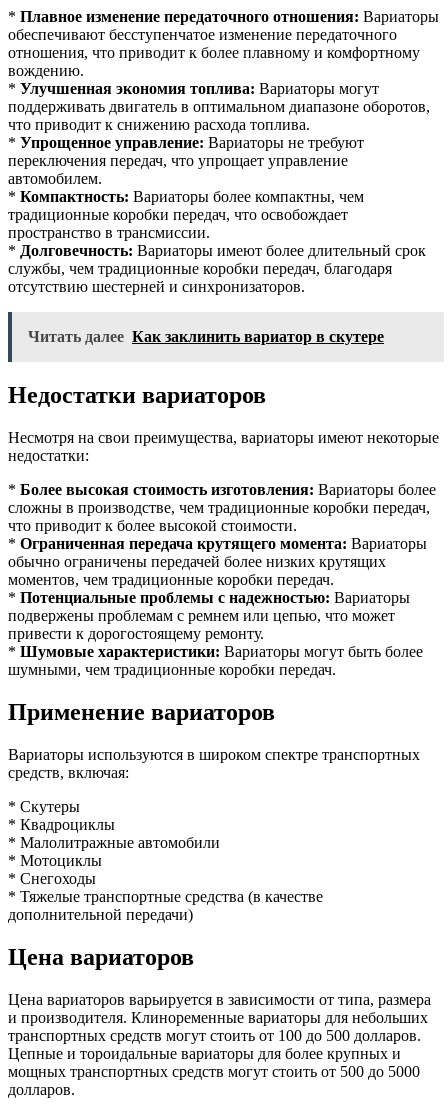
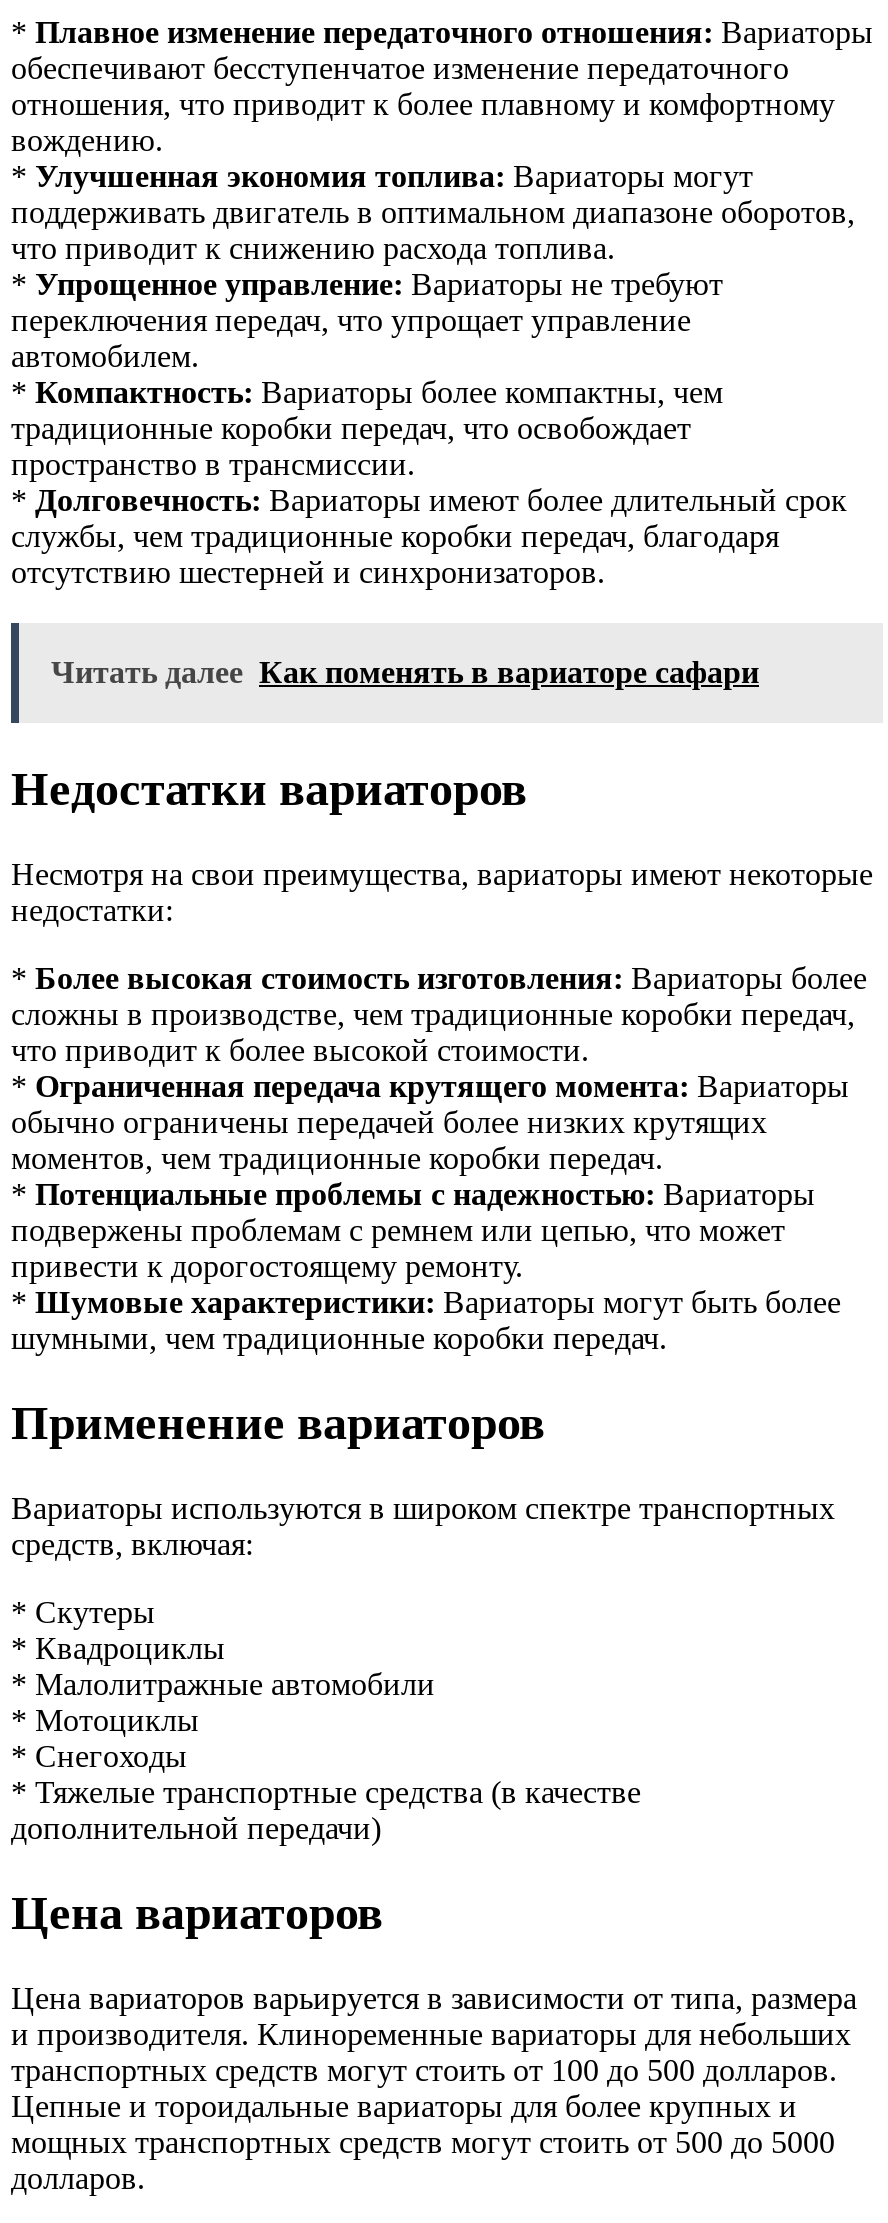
- Читать далее Как заклинить вариатор в скутере
+ Читать далее Как поменять в вариаторе сафари
